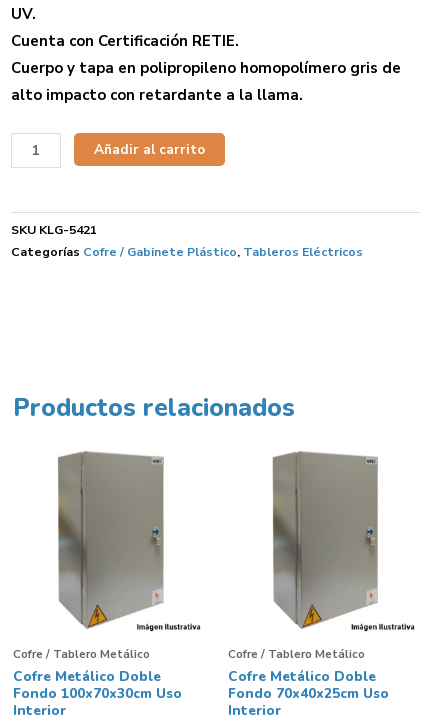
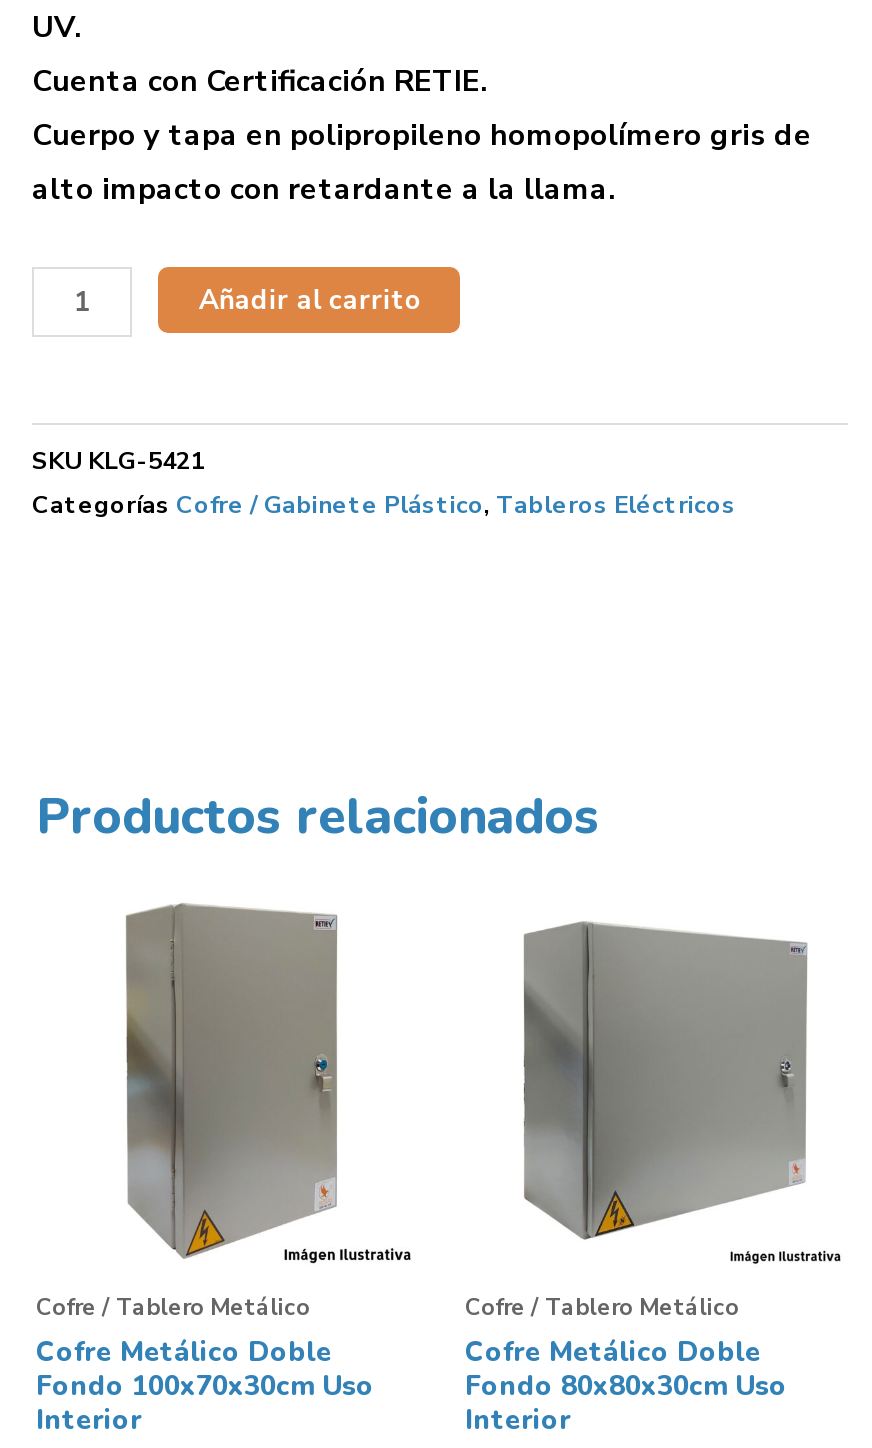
- [image]
+ [image]

- Fondo 70x40x25cm Uso
+ Fondo 80x80x30cm Uso
